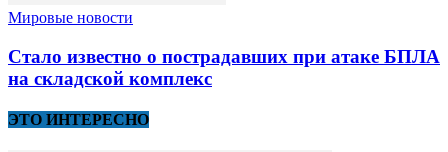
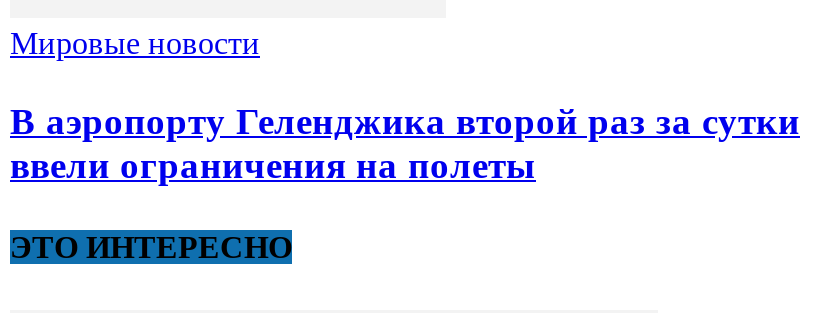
- Стало известно о пострадавших при атаке БПЛА
- на складской комплекс
+ В аэропорту Геленджика второй раз за сутки
+ ввели ограничения на полеты
